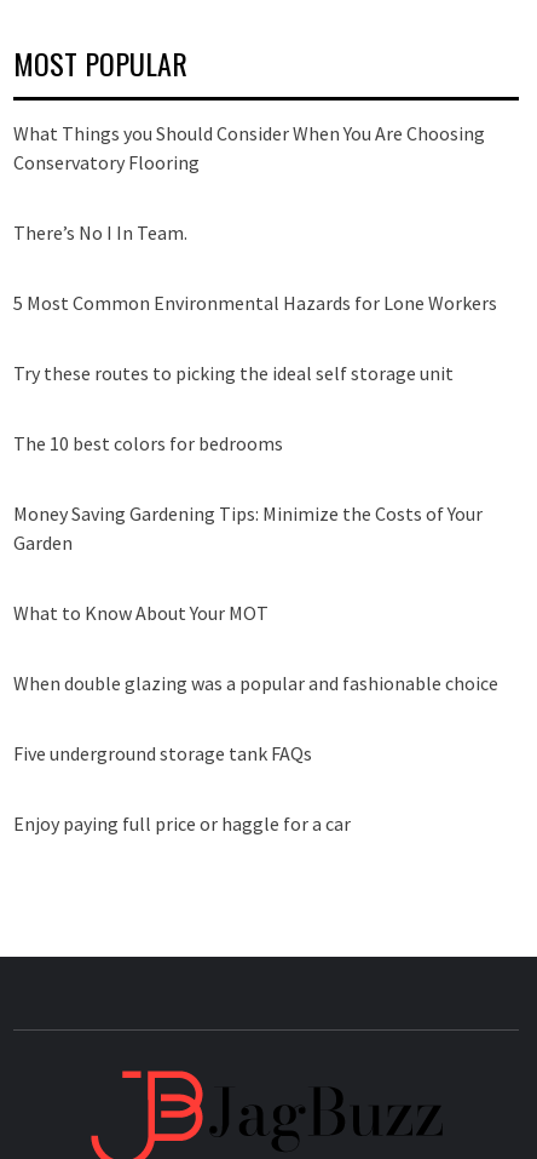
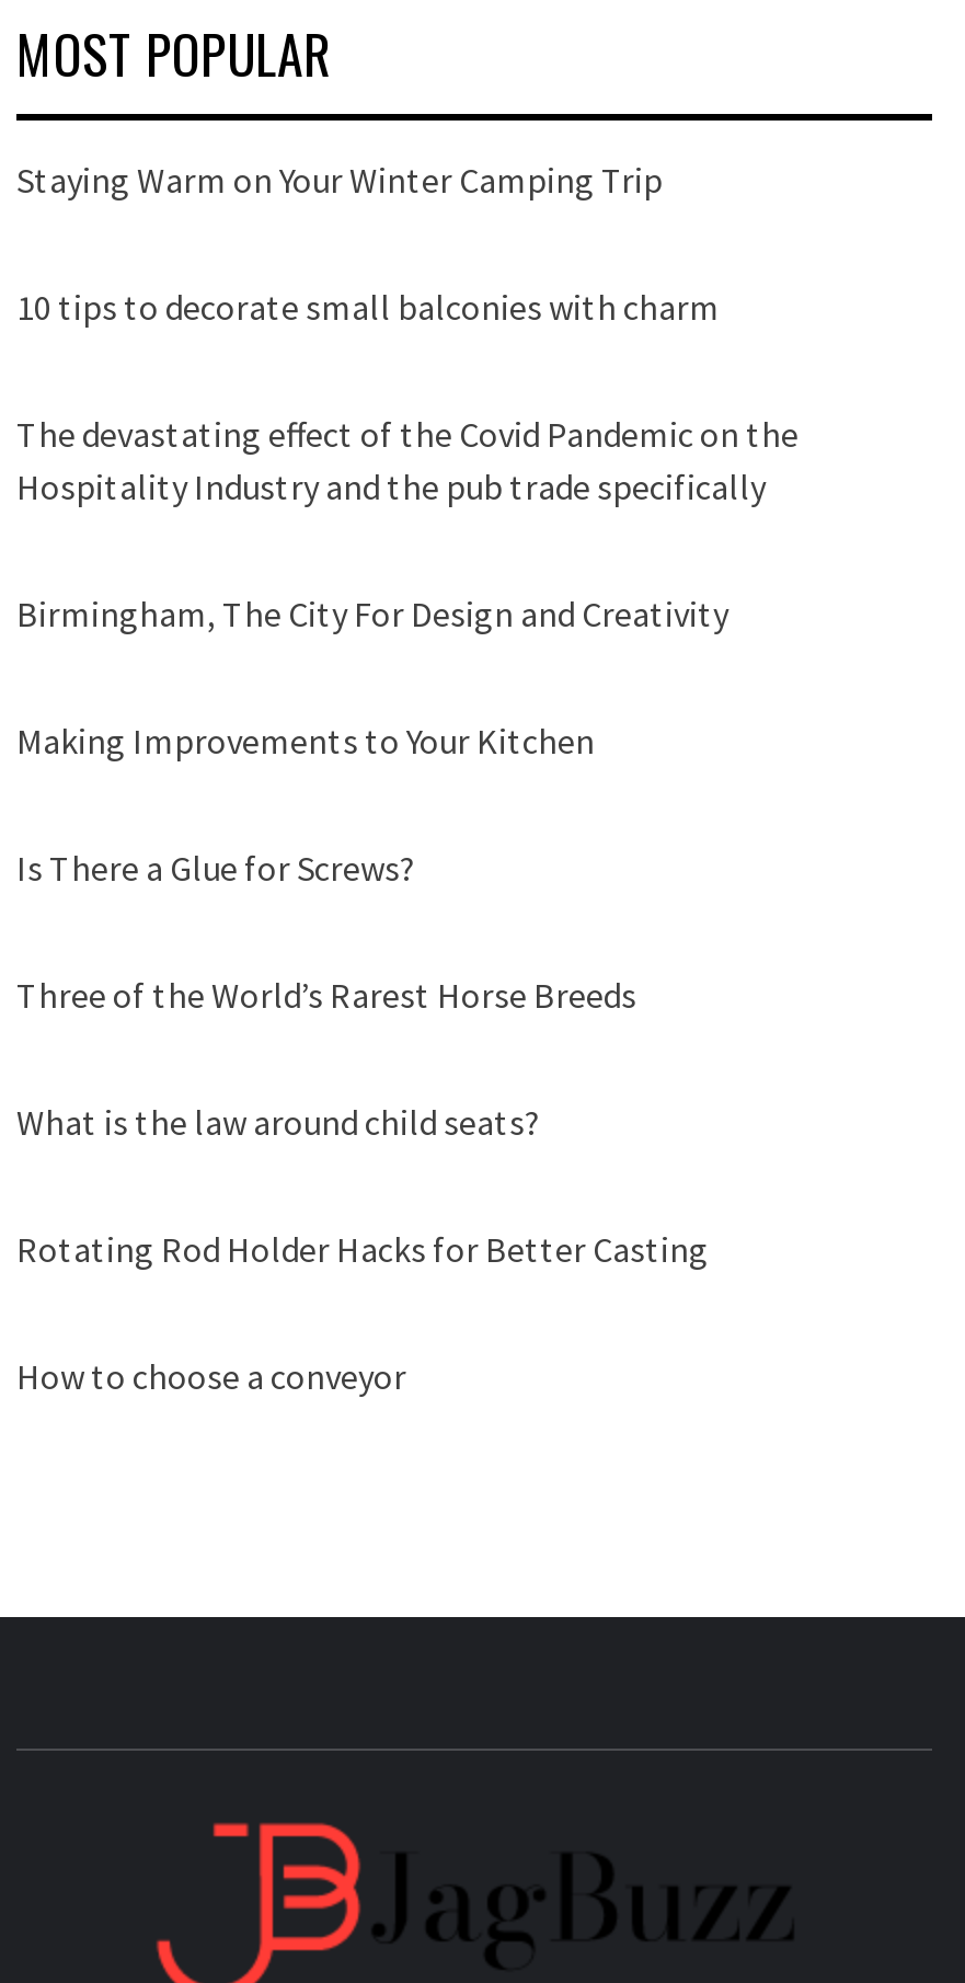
- What Things you Should Consider When You Are Choosing
- Conservatory Flooring
+ Staying Warm on Your Winter Camping Trip

- There’s No I In Team.
+ 10 tips to decorate small balconies with charm

- 5 Most Common Environmental Hazards for Lone Workers
+ The devastating effect of the Covid Pandemic on the
+ Hospitality Industry and the pub trade specifically

- Try these routes to picking the ideal self storage unit
+ Birmingham, The City For Design and Creativity

- The 10 best colors for bedrooms
+ Making Improvements to Your Kitchen

- Money Saving Gardening Tips: Minimize the Costs of Your
- Garden
+ Is There a Glue for Screws?

- What to Know About Your MOT
+ Three of the World’s Rarest Horse Breeds

- When double glazing was a popular and fashionable choice
+ What is the law around child seats?

- Five underground storage tank FAQs
+ Rotating Rod Holder Hacks for Better Casting

- Enjoy paying full price or haggle for a car
+ How to choose a conveyor
